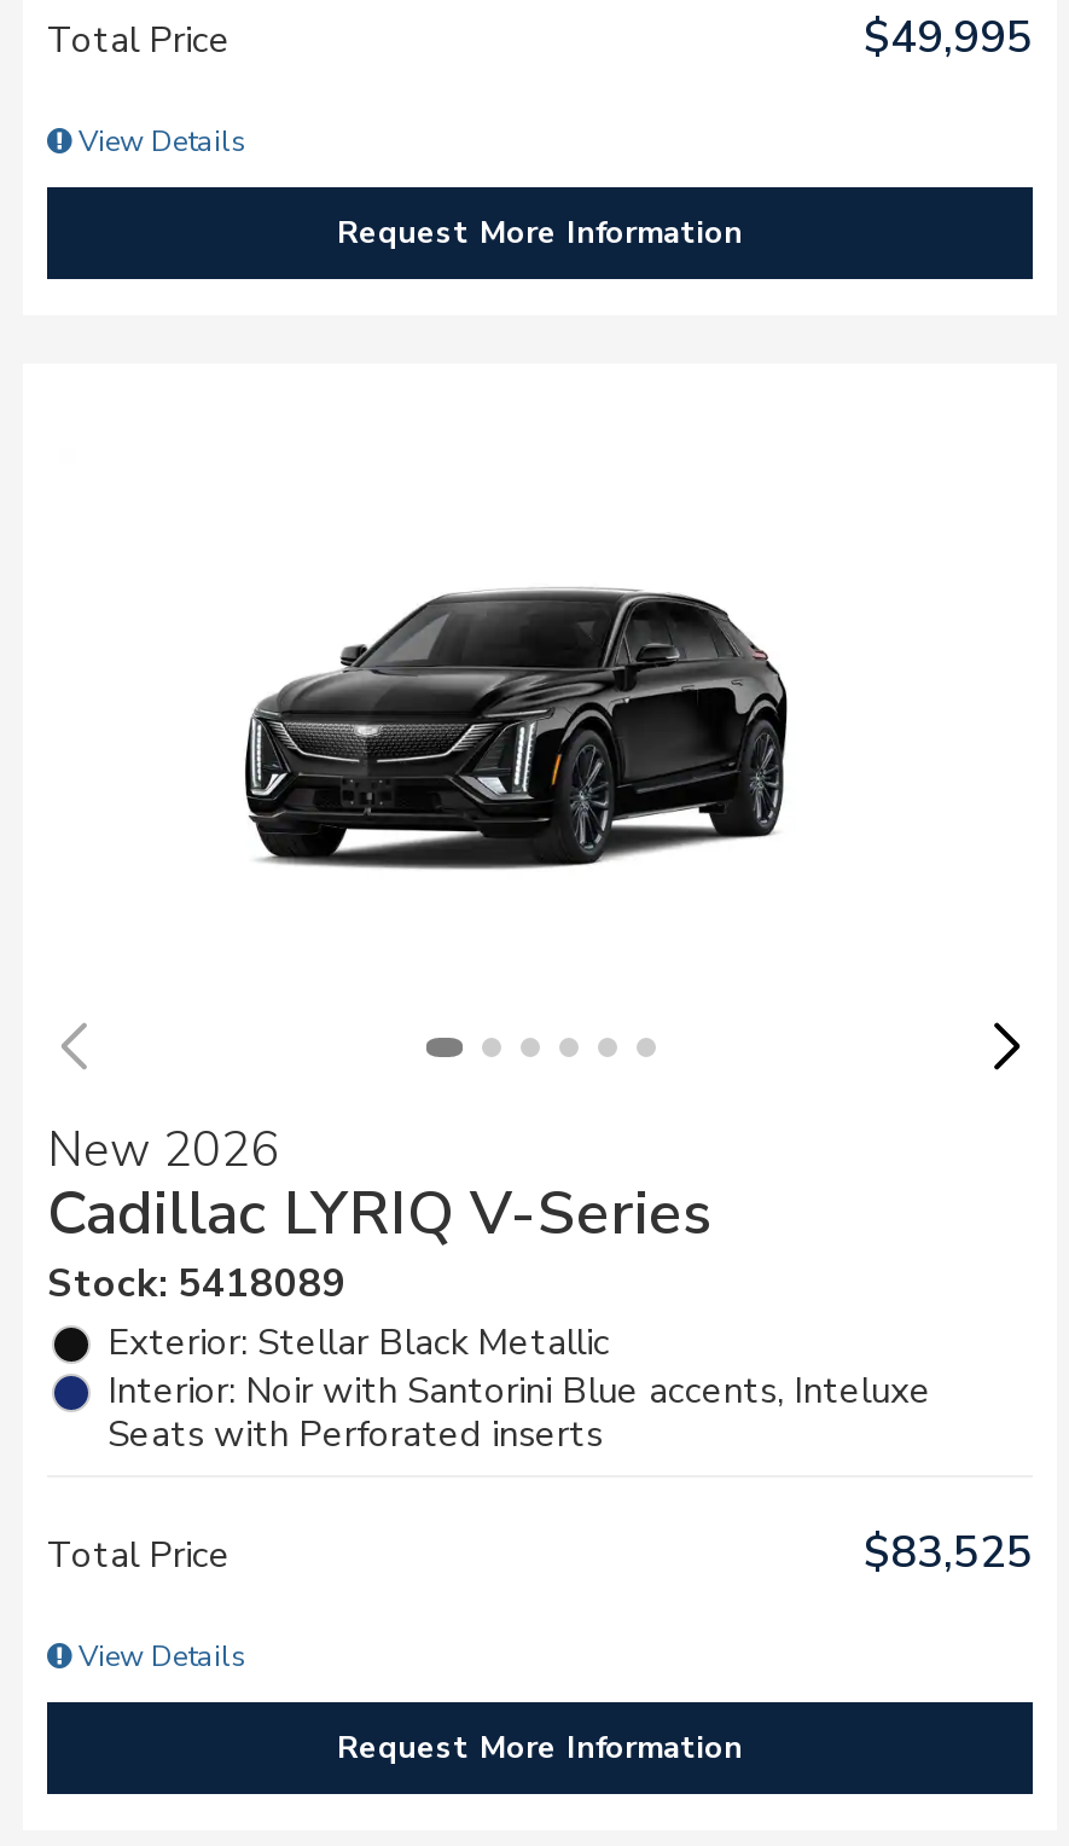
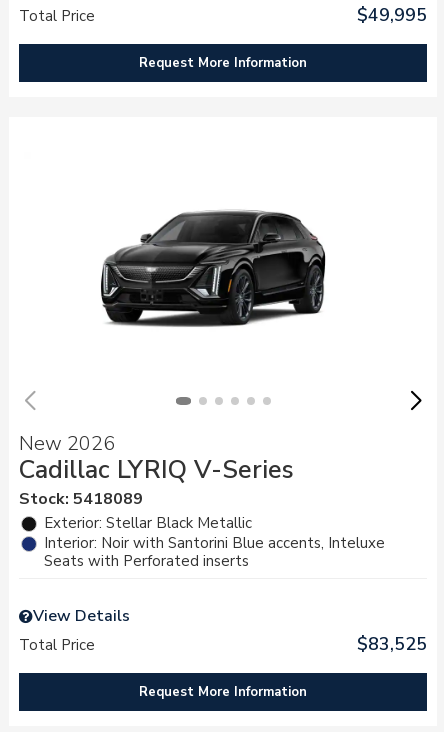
- View Details

+ View Details

- View Details
